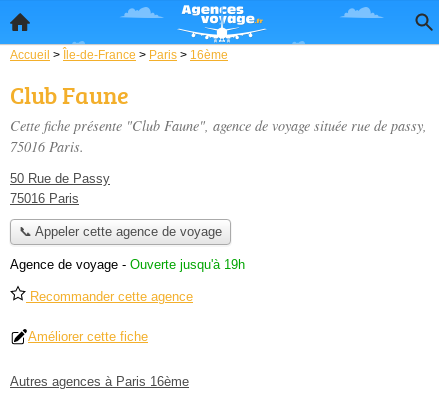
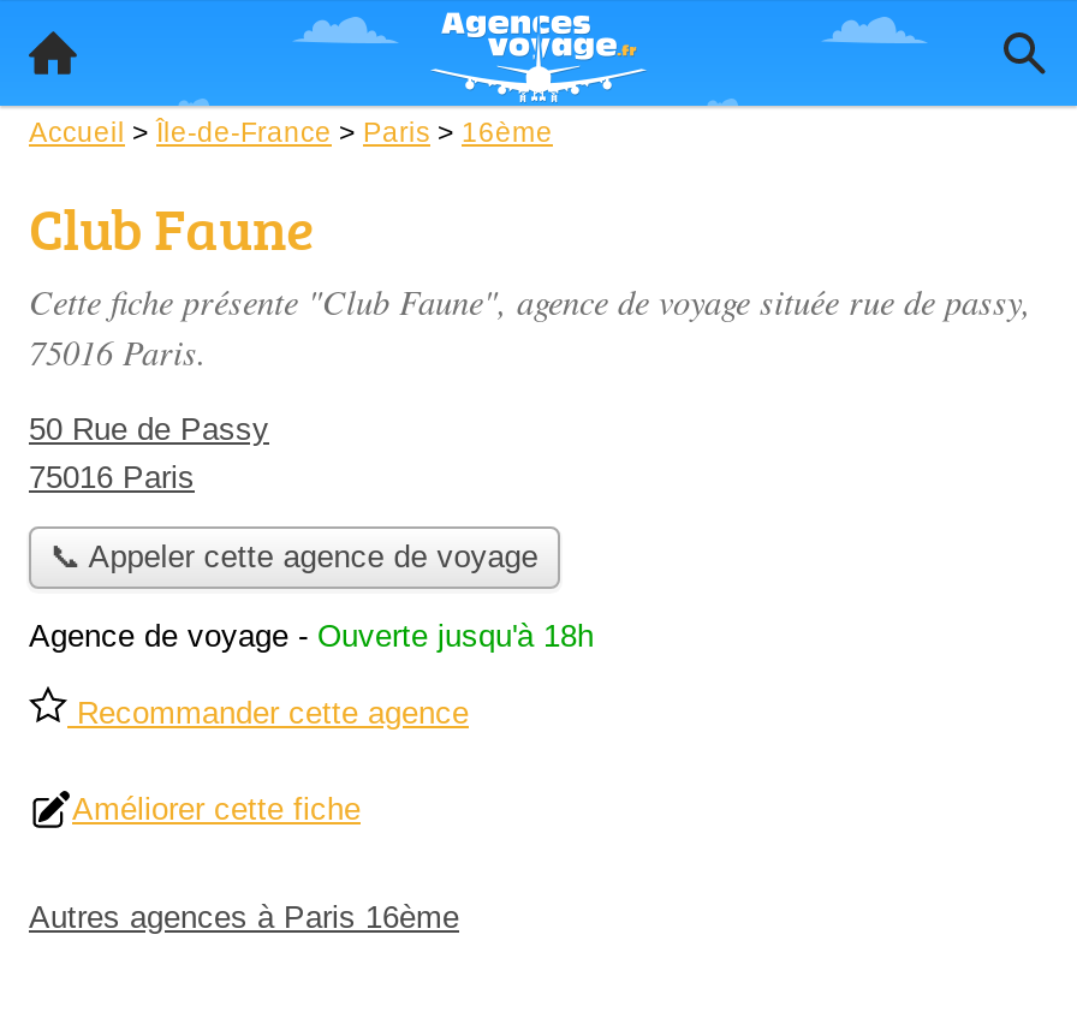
- Agence de voyage - Ouverte jusqu'à 19h
+ Agence de voyage - Ouverte jusqu'à 18h
